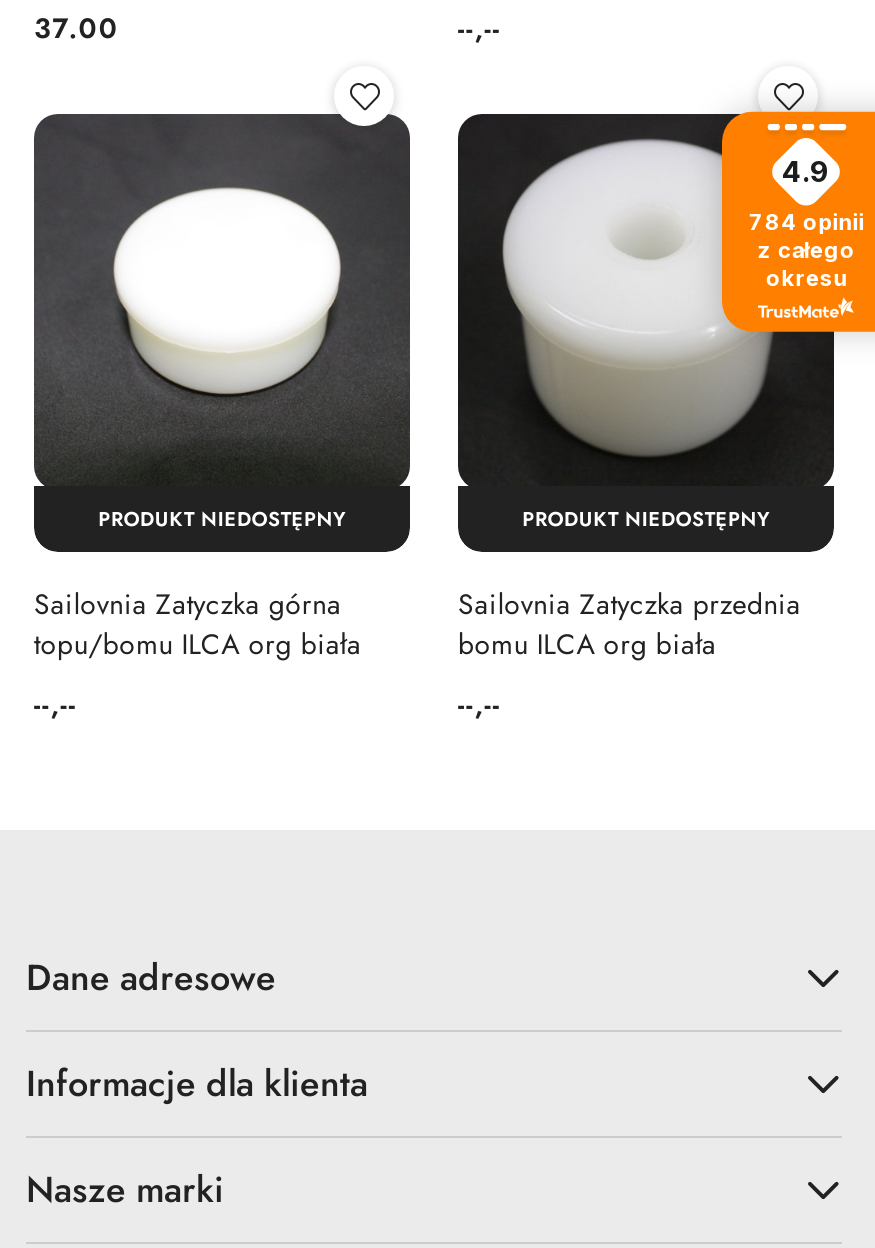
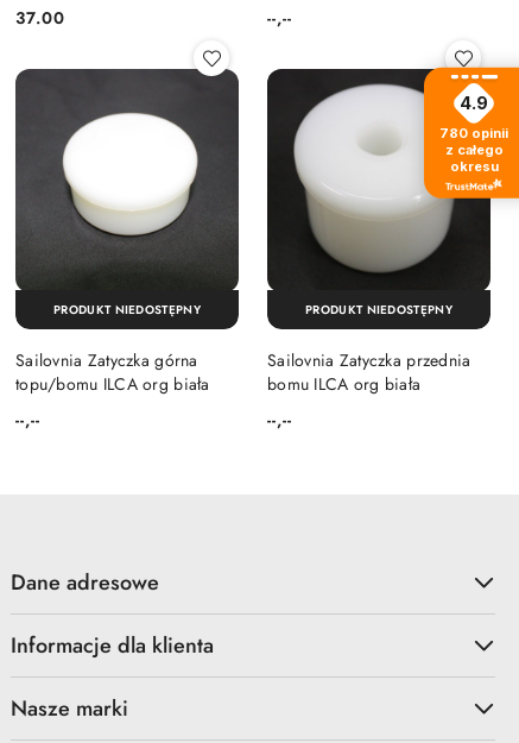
- 784 opinii
+ 780 opinii
